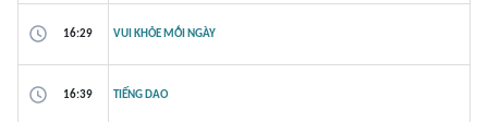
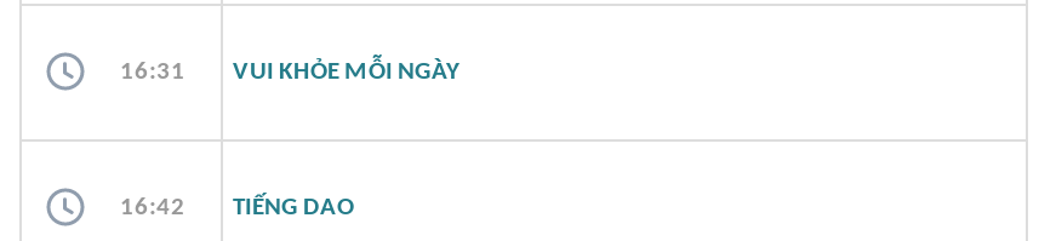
- 16:29 VUI KHỎE MỖI NGÀY
+ 16:31 VUI KHỎE MỖI NGÀY

- 16:39 TIẾNG DAO
+ 16:42 TIẾNG DAO
